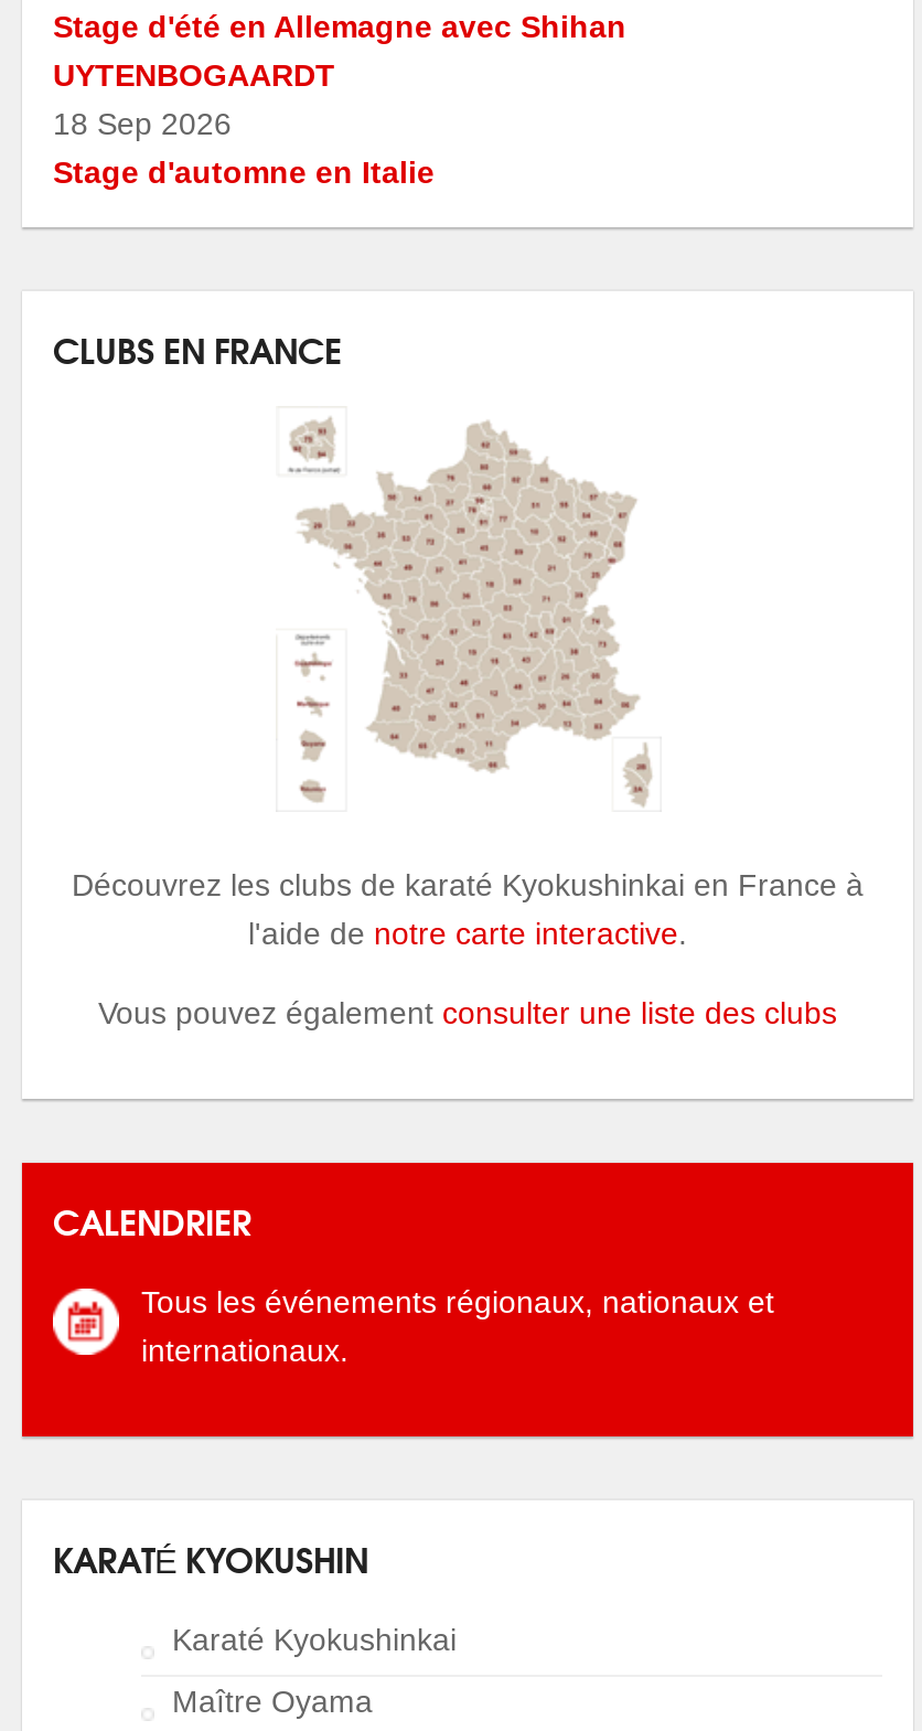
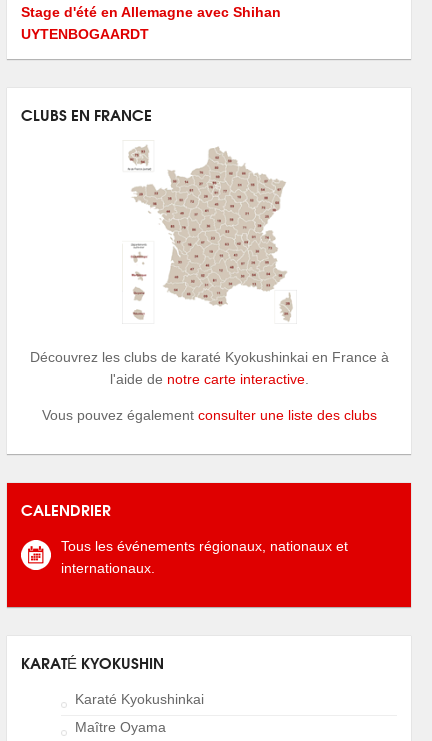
- 18 Sep 2026
- Stage d'automne en Italie
